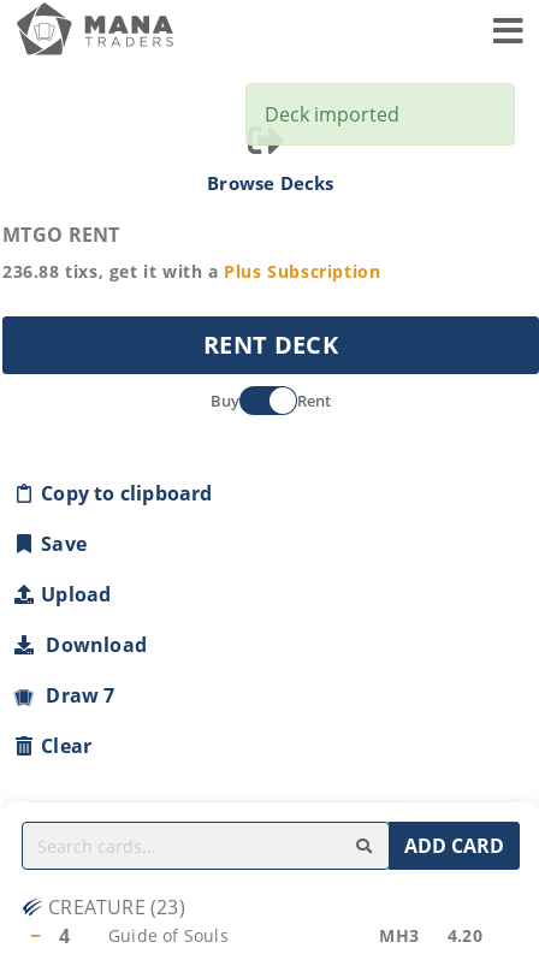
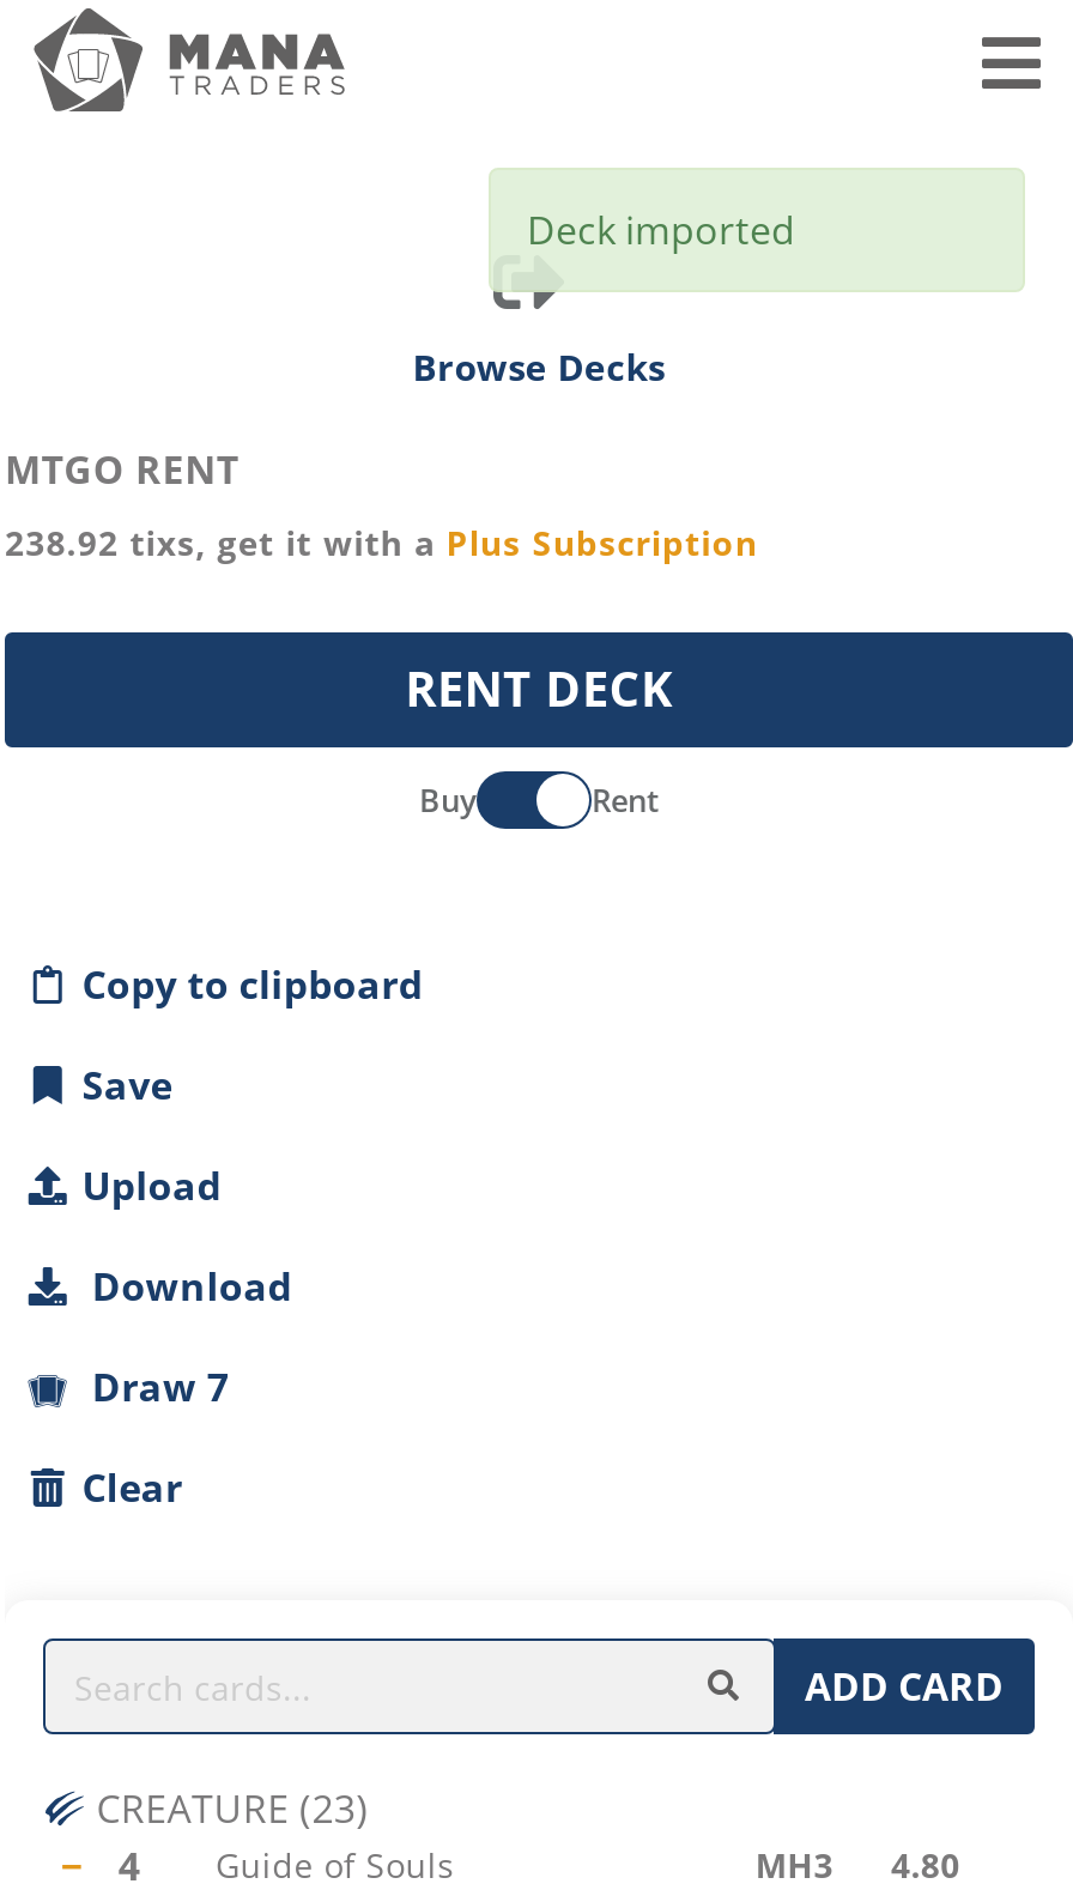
- 236.88 tixs, get it with a Plus Subscription
+ 238.92 tixs, get it with a Plus Subscription

- MH3 4.20
+ MH3 4.80
